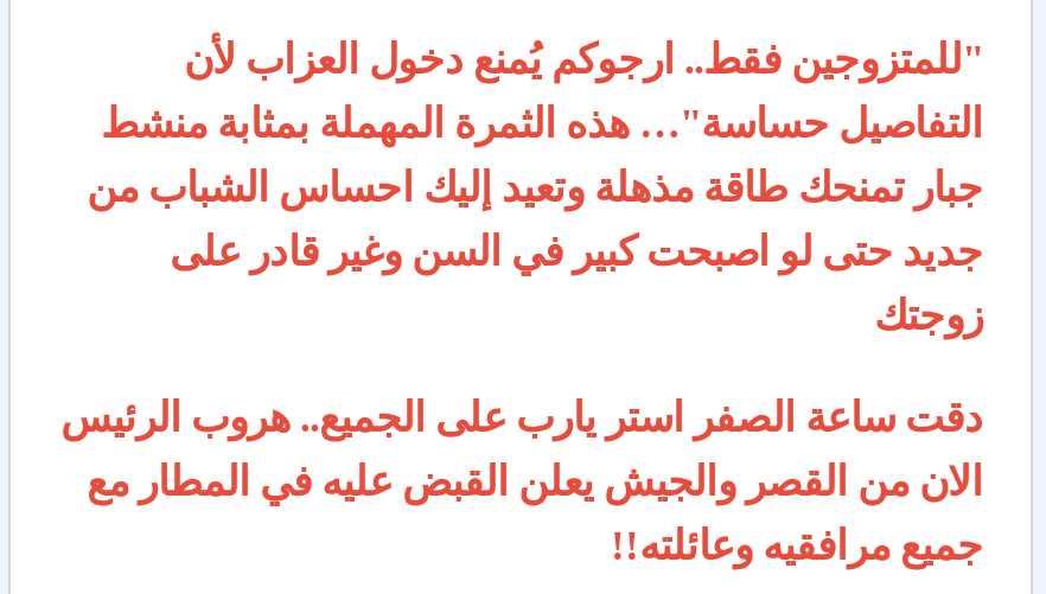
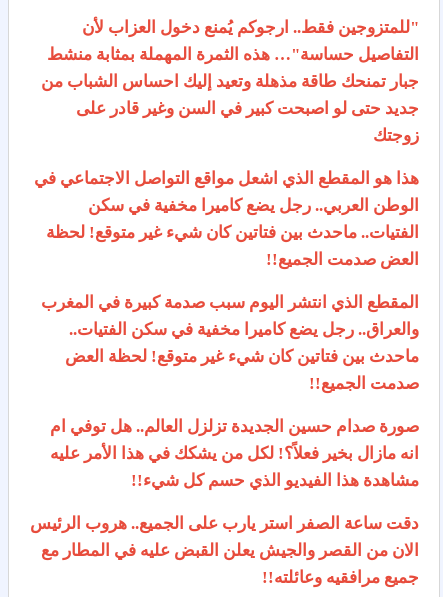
+ هذا هو المقطع الذي اشعل مواقع التواصل الاجتماعي في
+ الوطن العربي.. رجل يضع كاميرا مخفية في سكن
+ الفتيات.. ماحدث بين فتاتين كان شيء غير متوقع! لحظة
+ العض صدمت الجميع!!
+ المقطع الذي انتشر اليوم سبب صدمة كبيرة في المغرب
+ والعراق.. رجل يضع كاميرا مخفية في سكن الفتيات..
+ ماحدث بين فتاتين كان شيء غير متوقع! لحظة العض
+ صدمت الجميع!!
+ صورة صدام حسين الجديدة تزلزل العالم.. هل توفي ام
+ انه مازال بخير فعلاً؟! لكل من يشكك في هذا الأمر عليه
+ مشاهدة هذا الفيديو الذي حسم كل شيء!!
